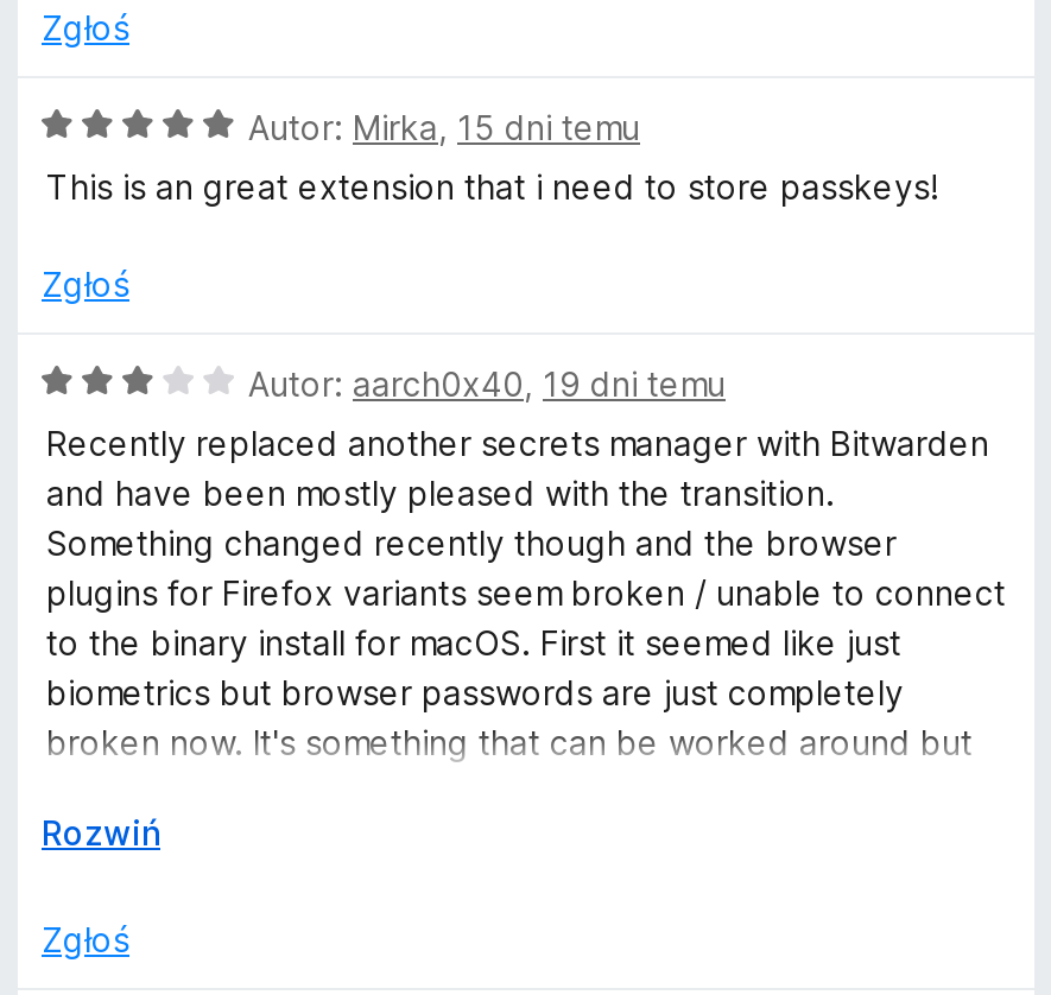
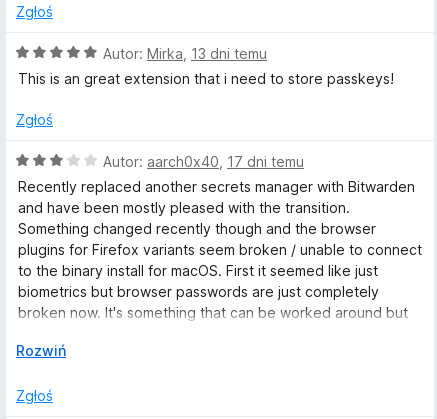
- Autor: Mirka, 15 dni temu
+ Autor: Mirka, 13 dni temu

- Autor: aarch0x40, 19 dni temu
+ Autor: aarch0x40, 17 dni temu
